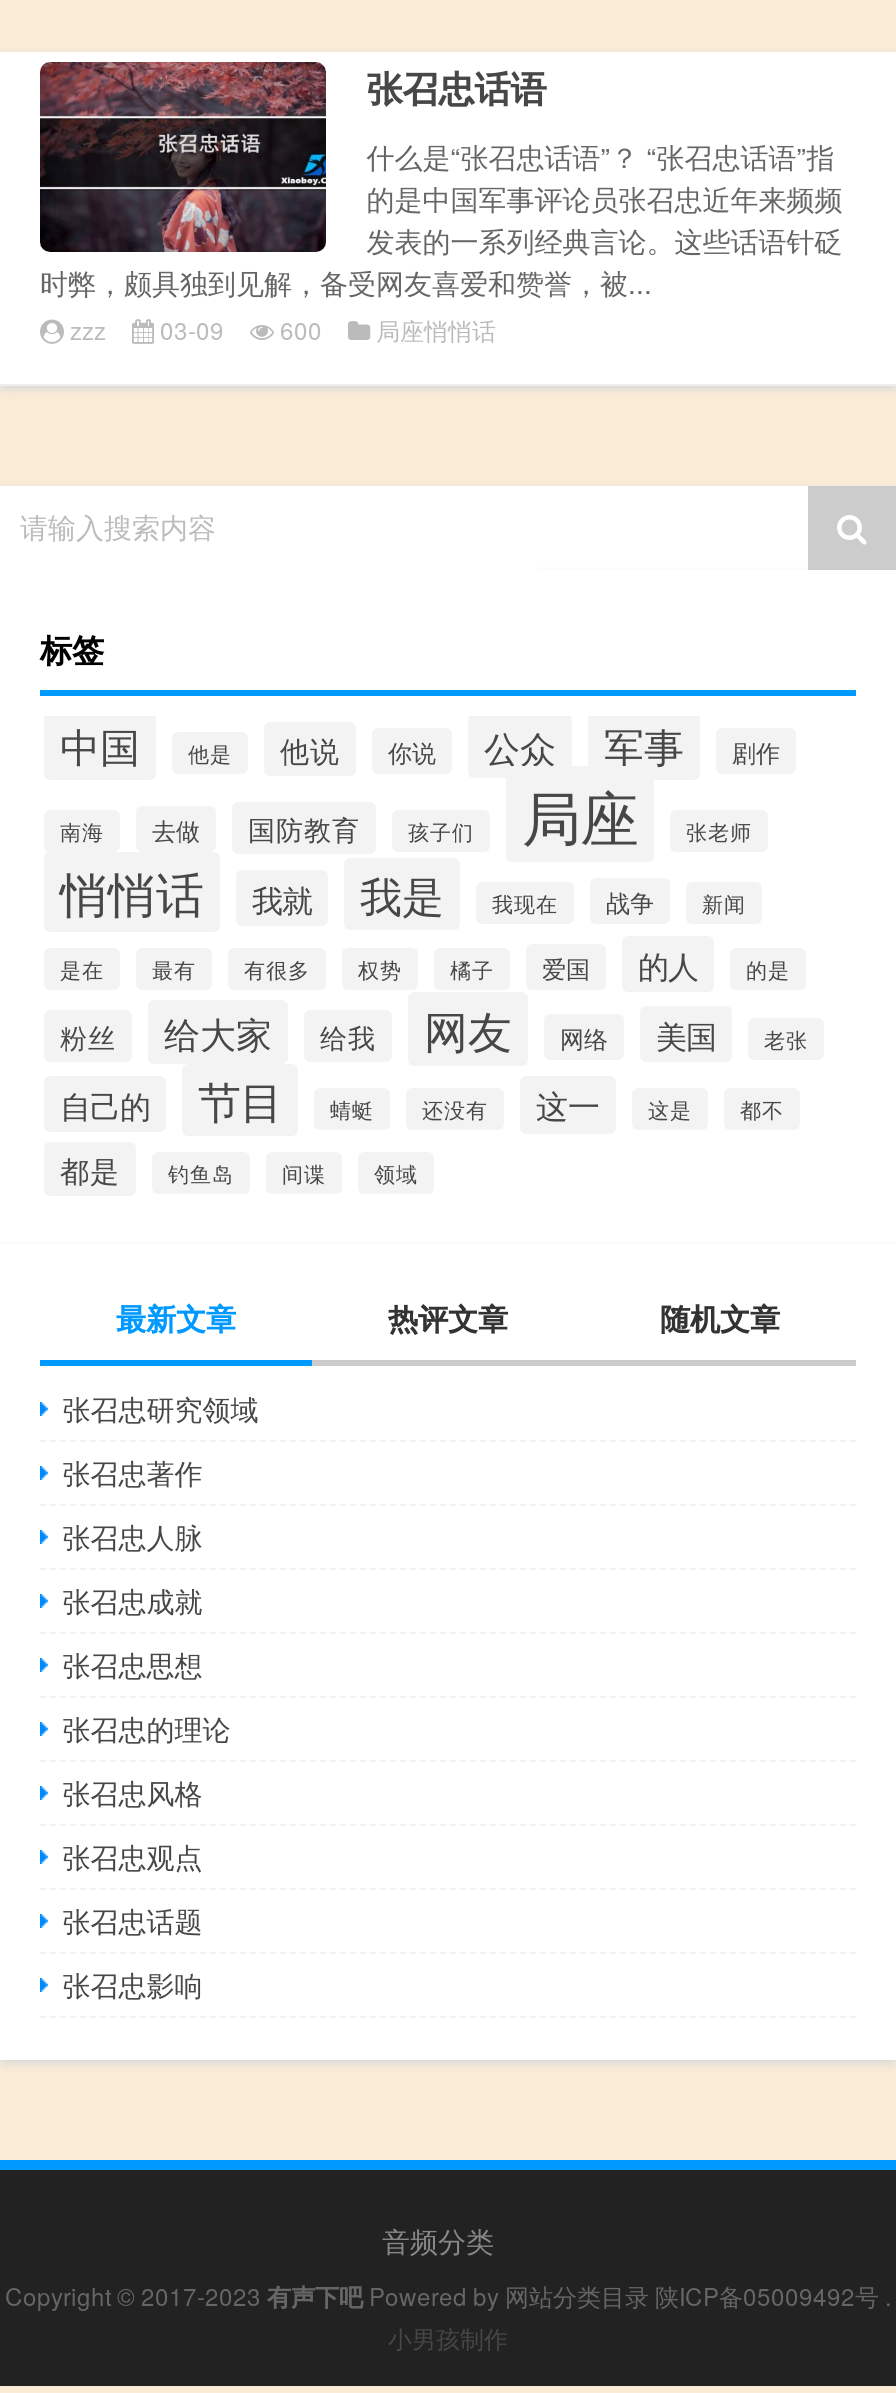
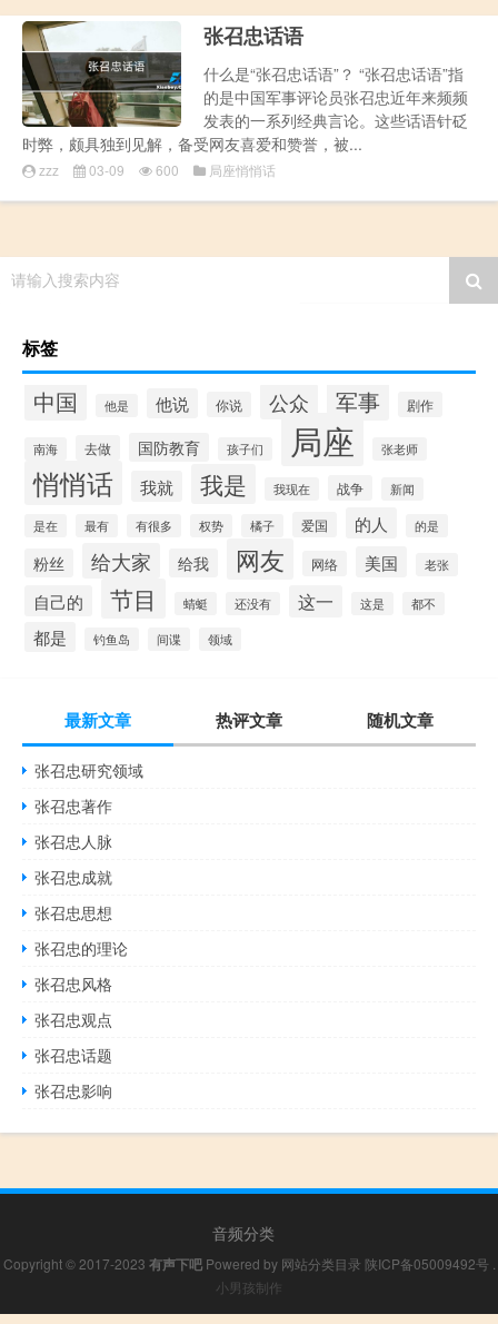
- [image]
+ [image]
